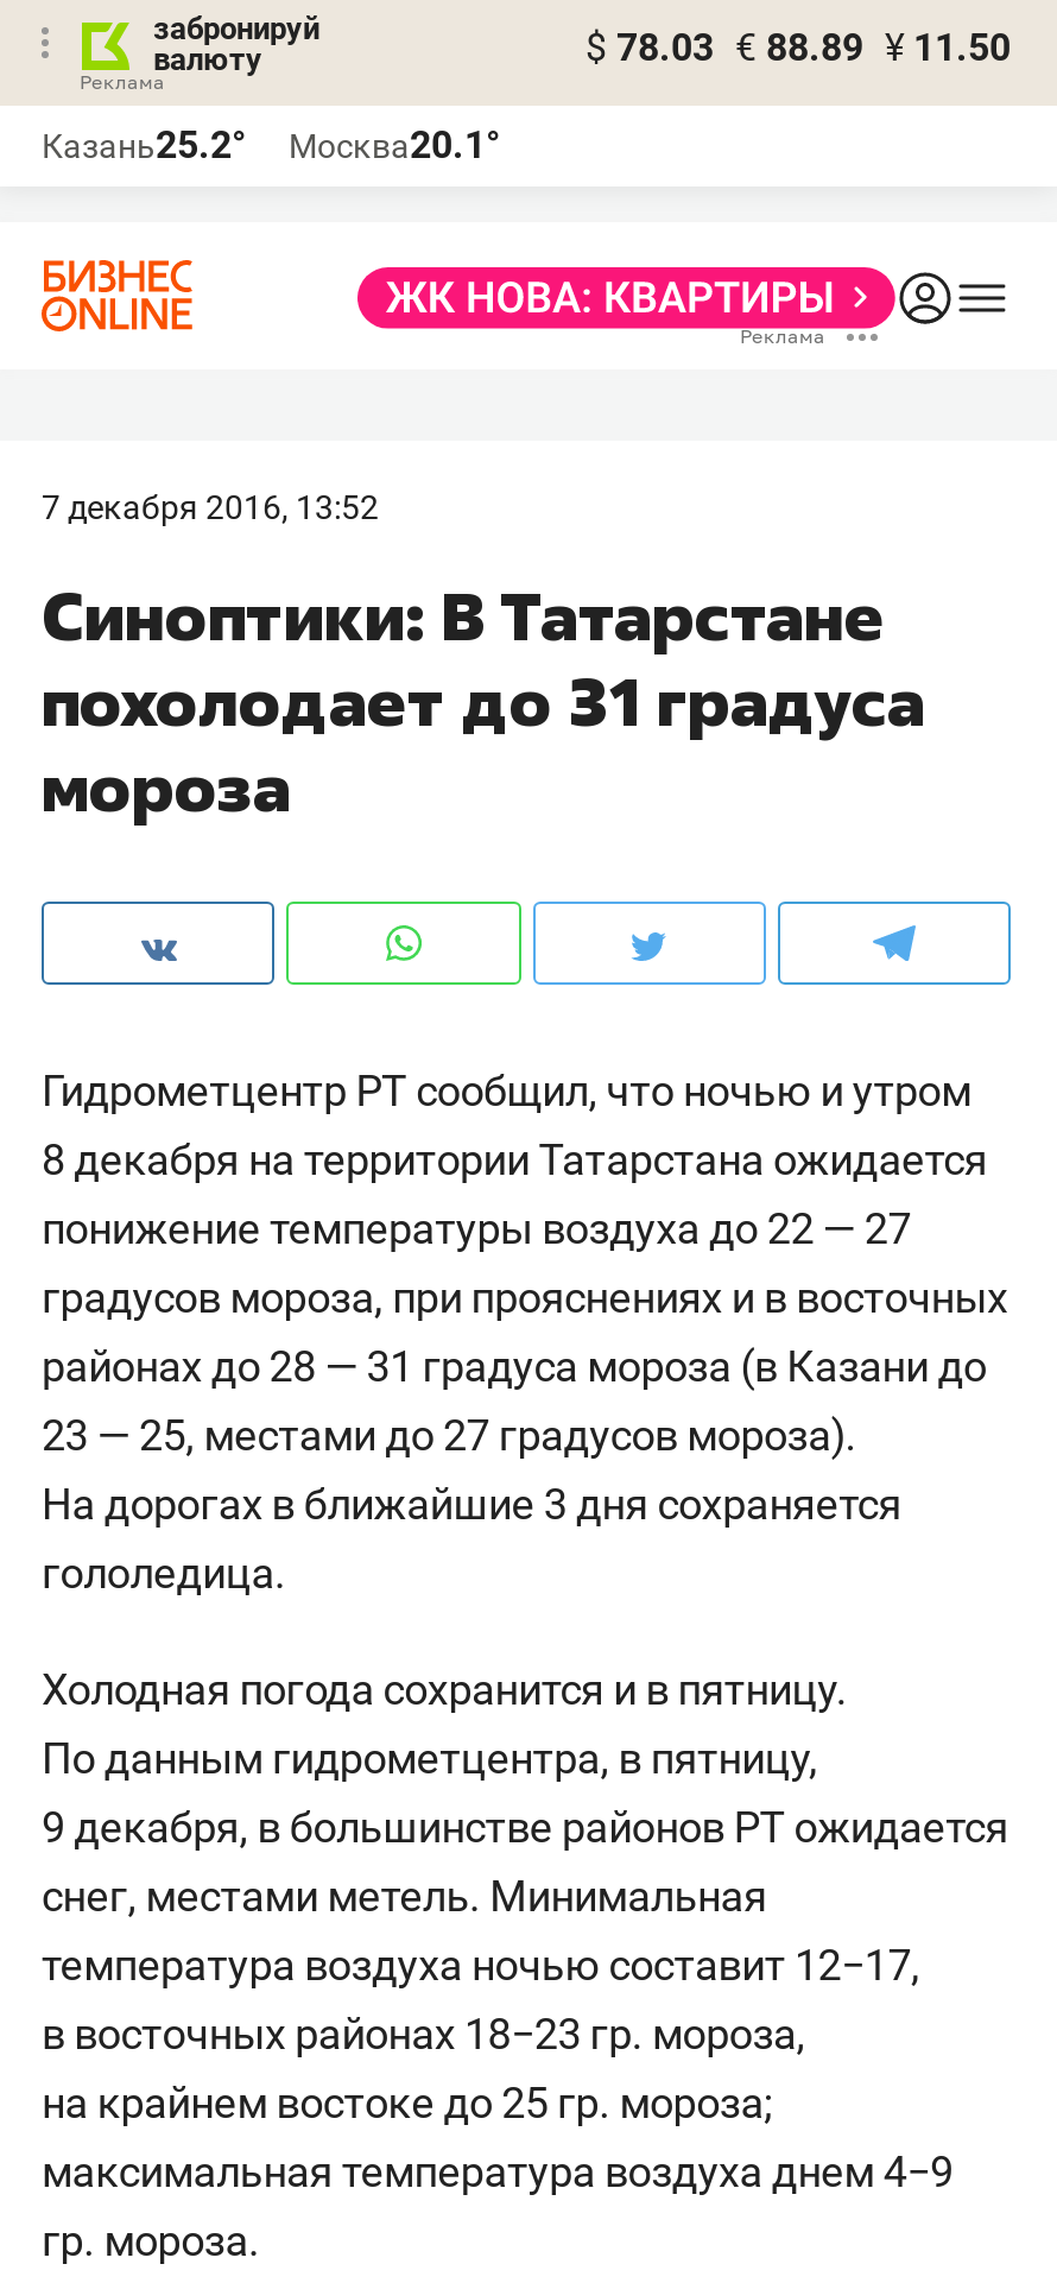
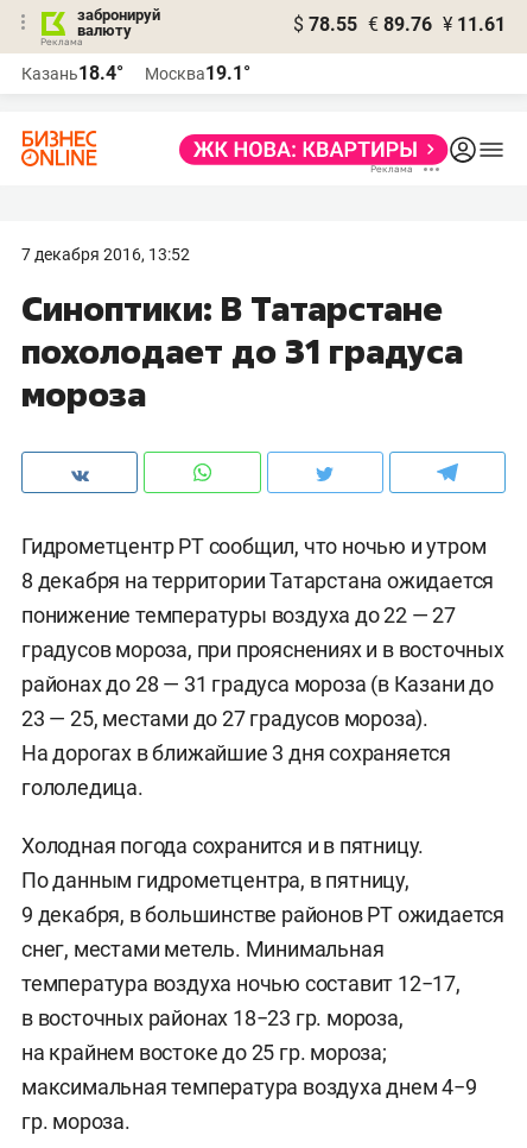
- $ 78.03 € 88.89 ¥ 11.50
+ $ 78.55 € 89.76 ¥ 11.61

- Казань25.2°
+ Казань18.4°

- Москва20.1°
+ Москва19.1°
